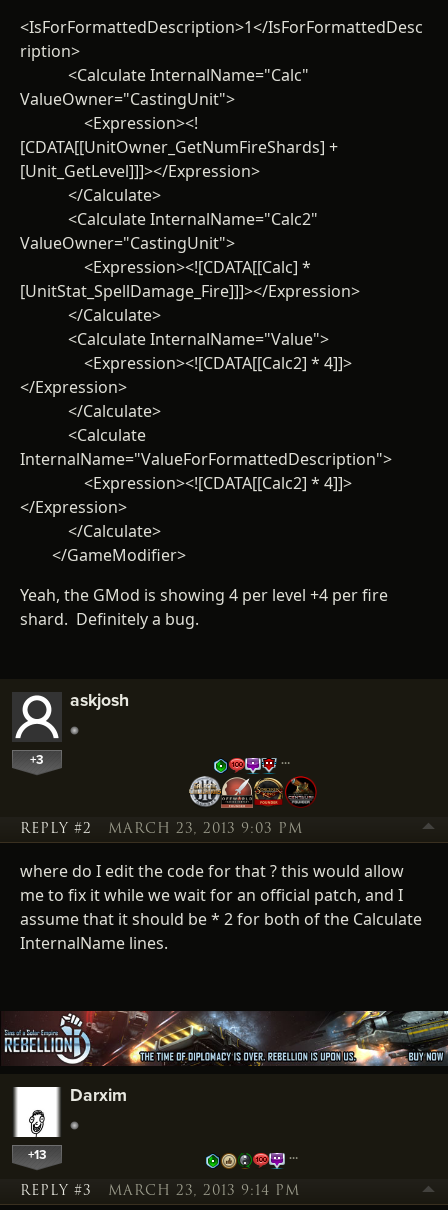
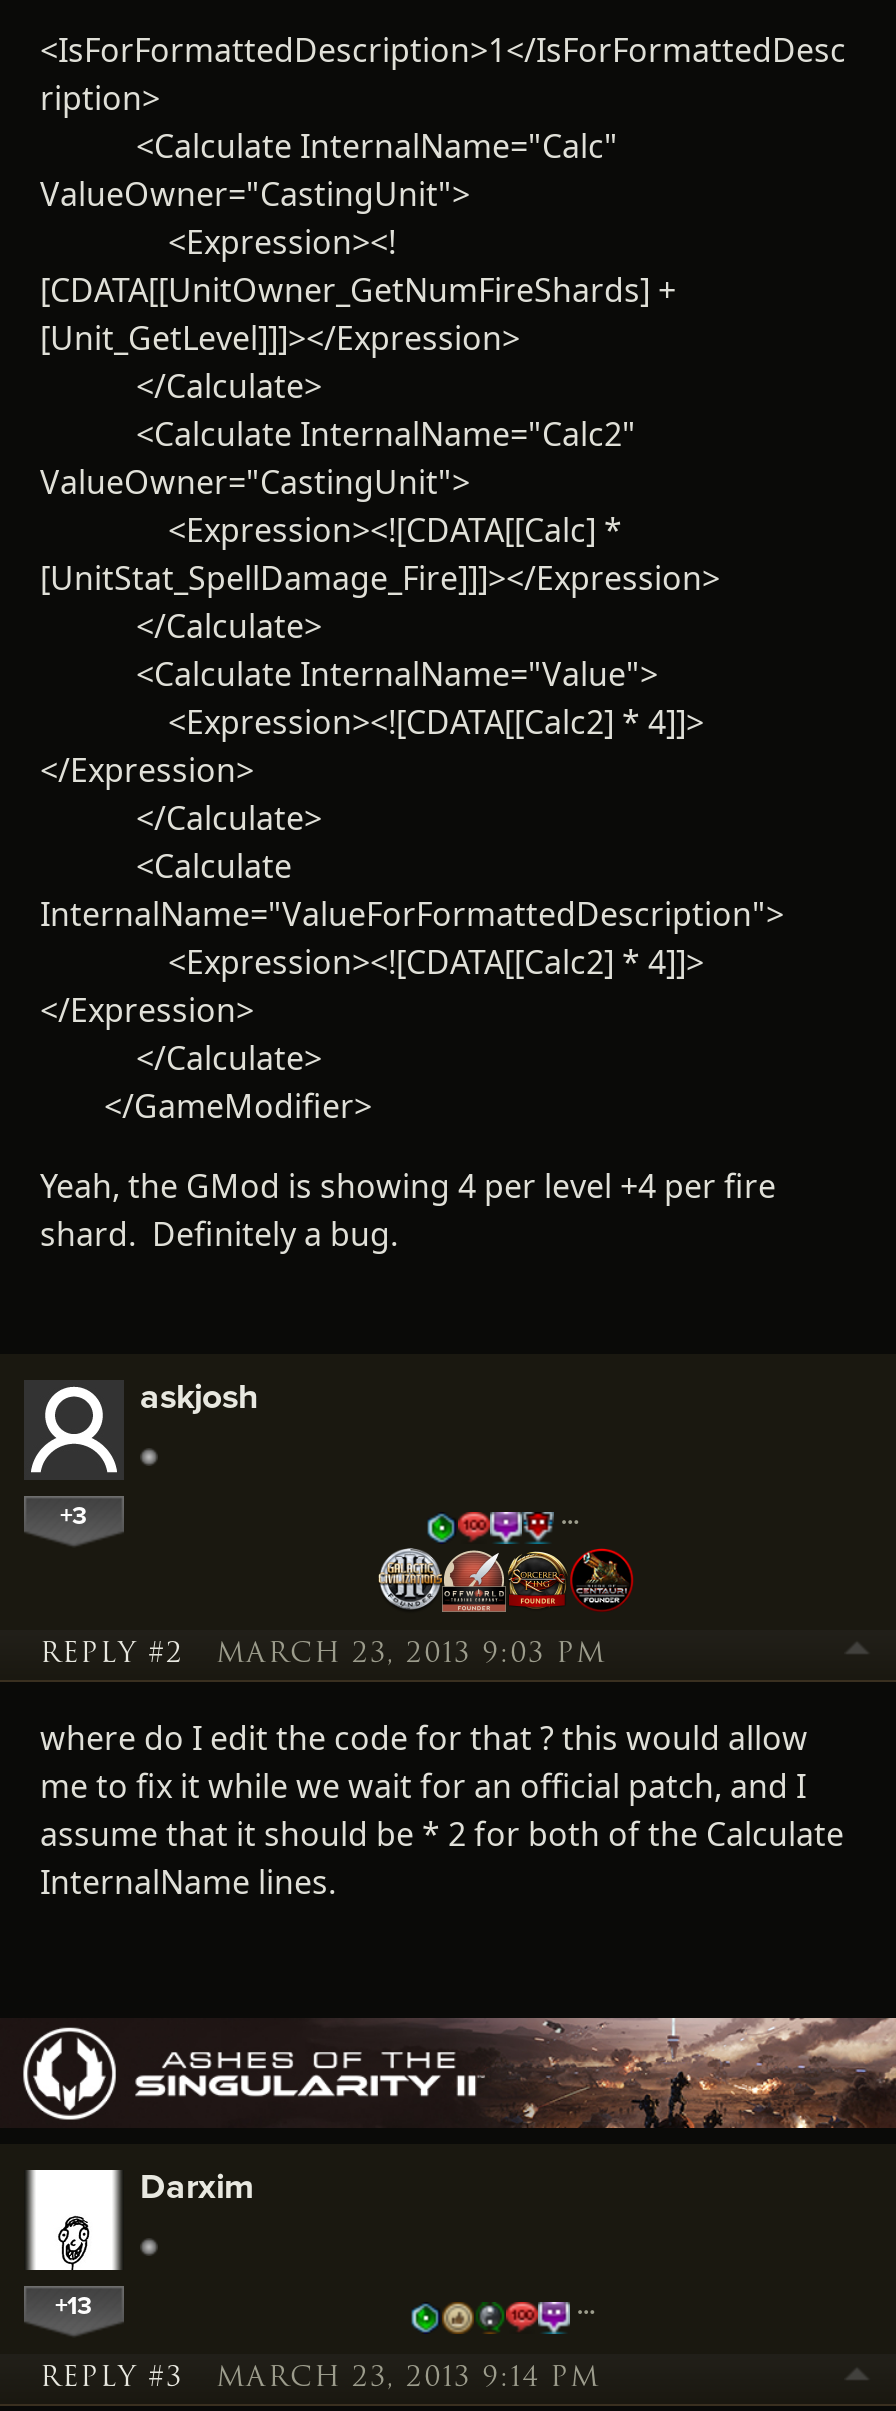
- [image]
+ [image]
